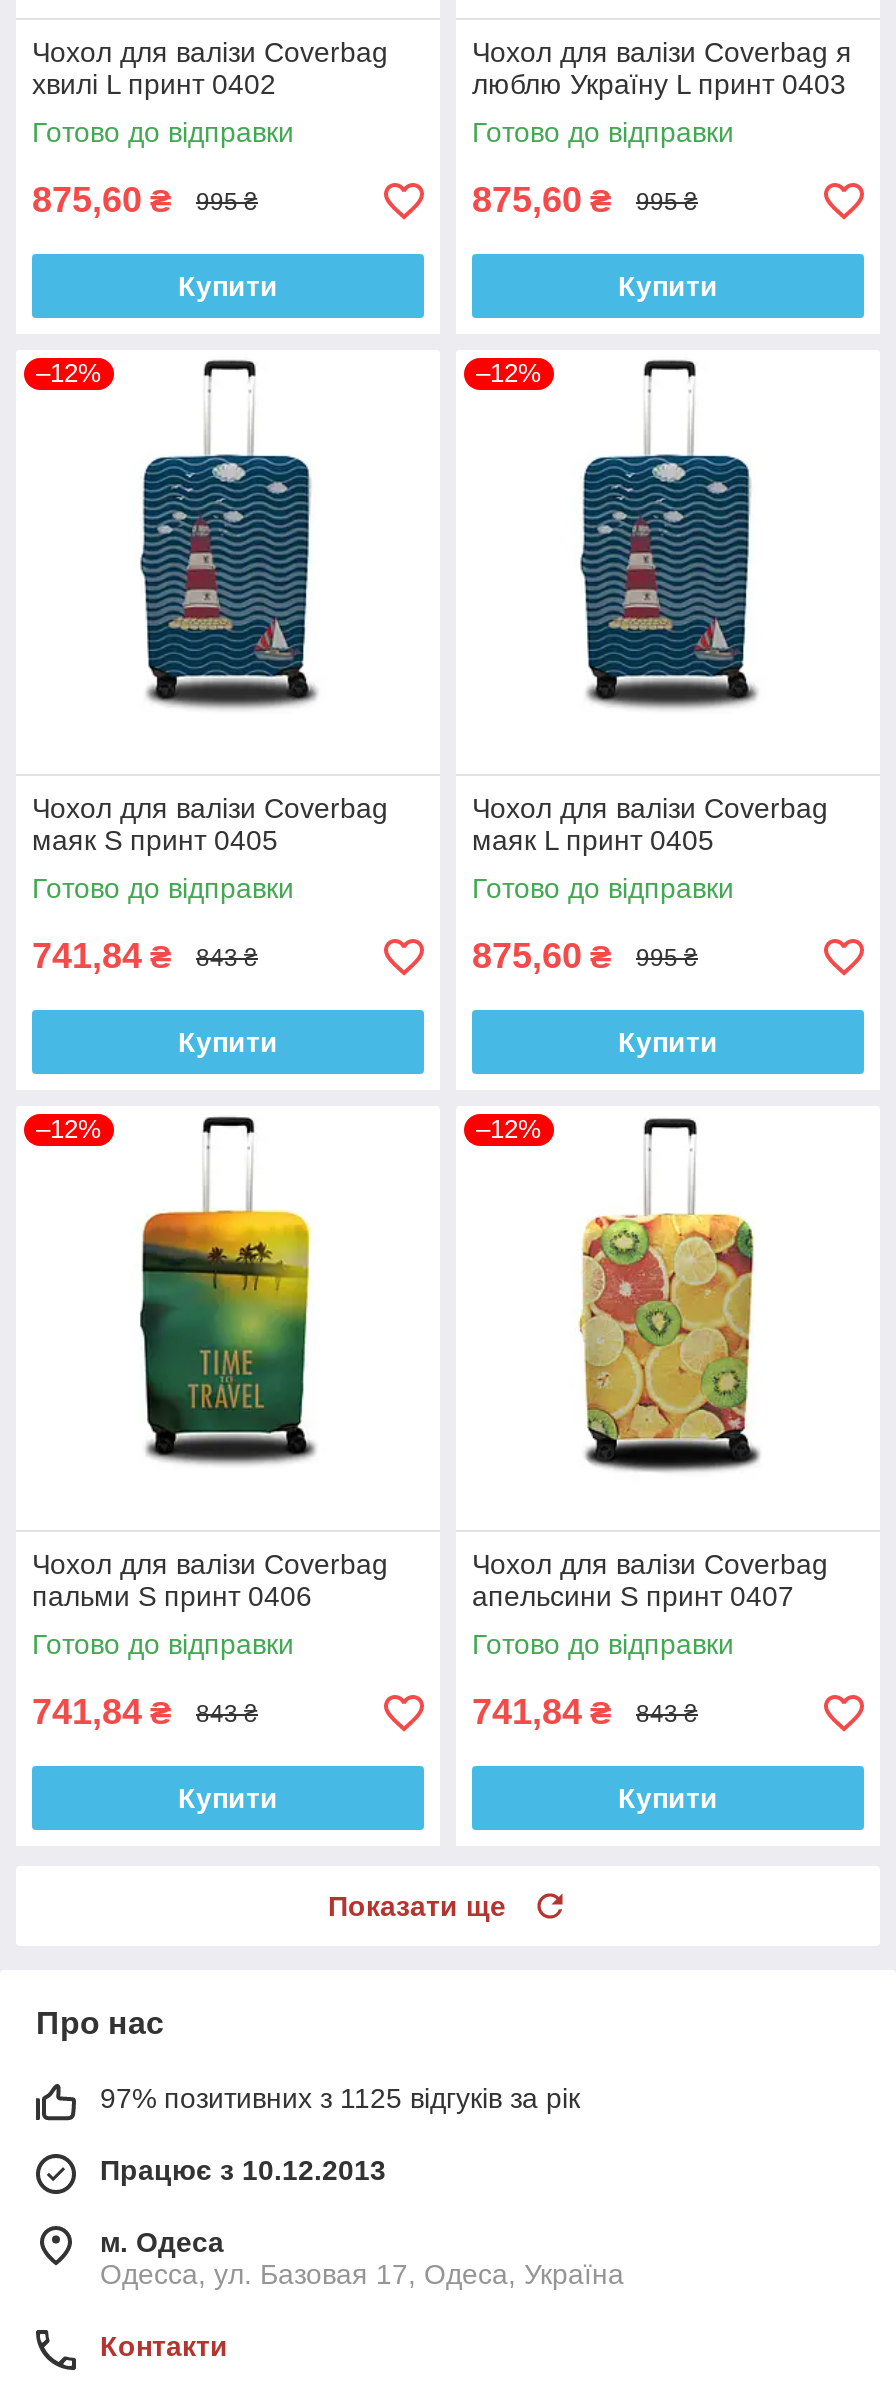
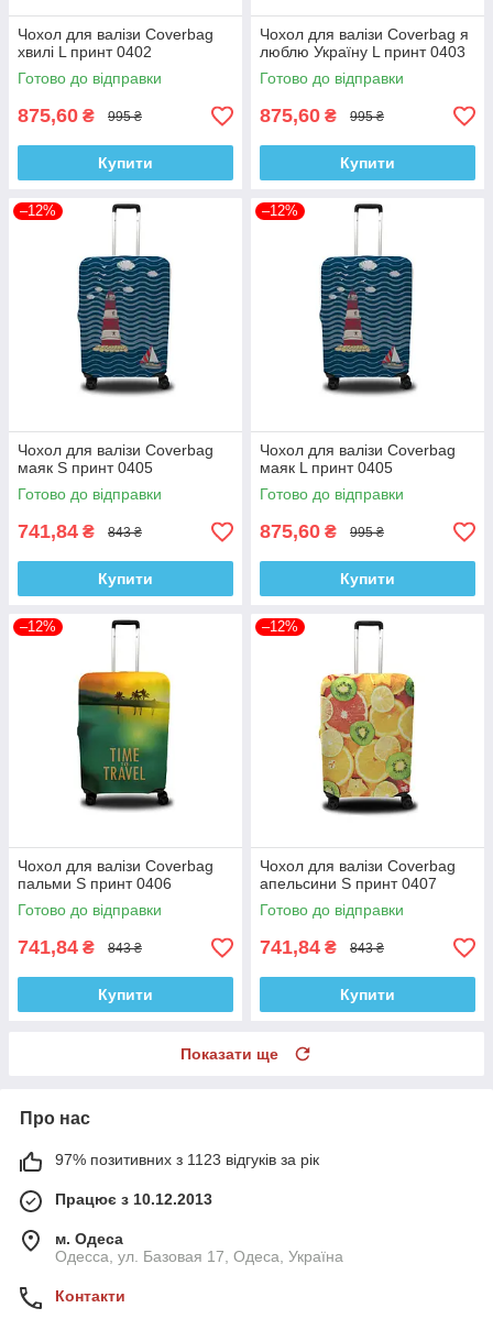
- 97% позитивних з 1125 відгуків за рік
+ 97% позитивних з 1123 відгуків за рік
